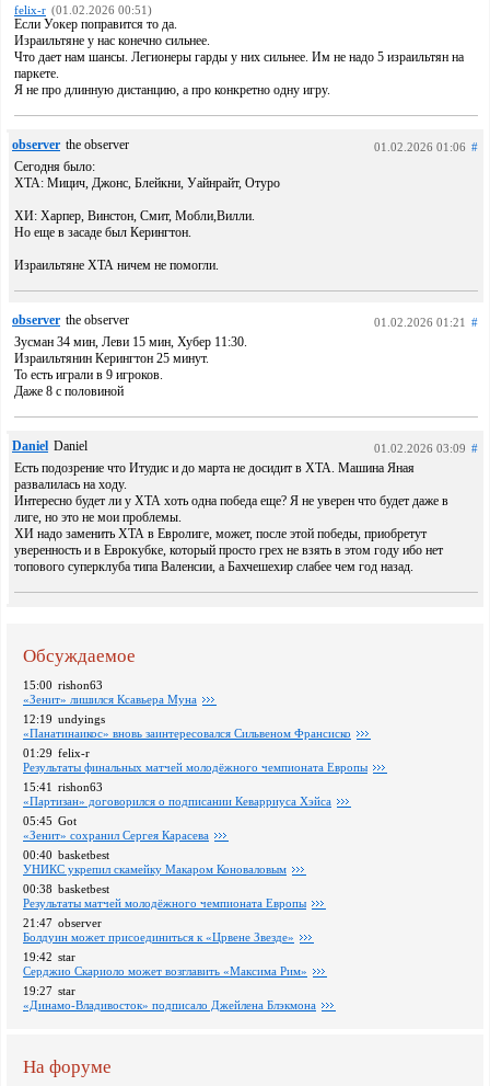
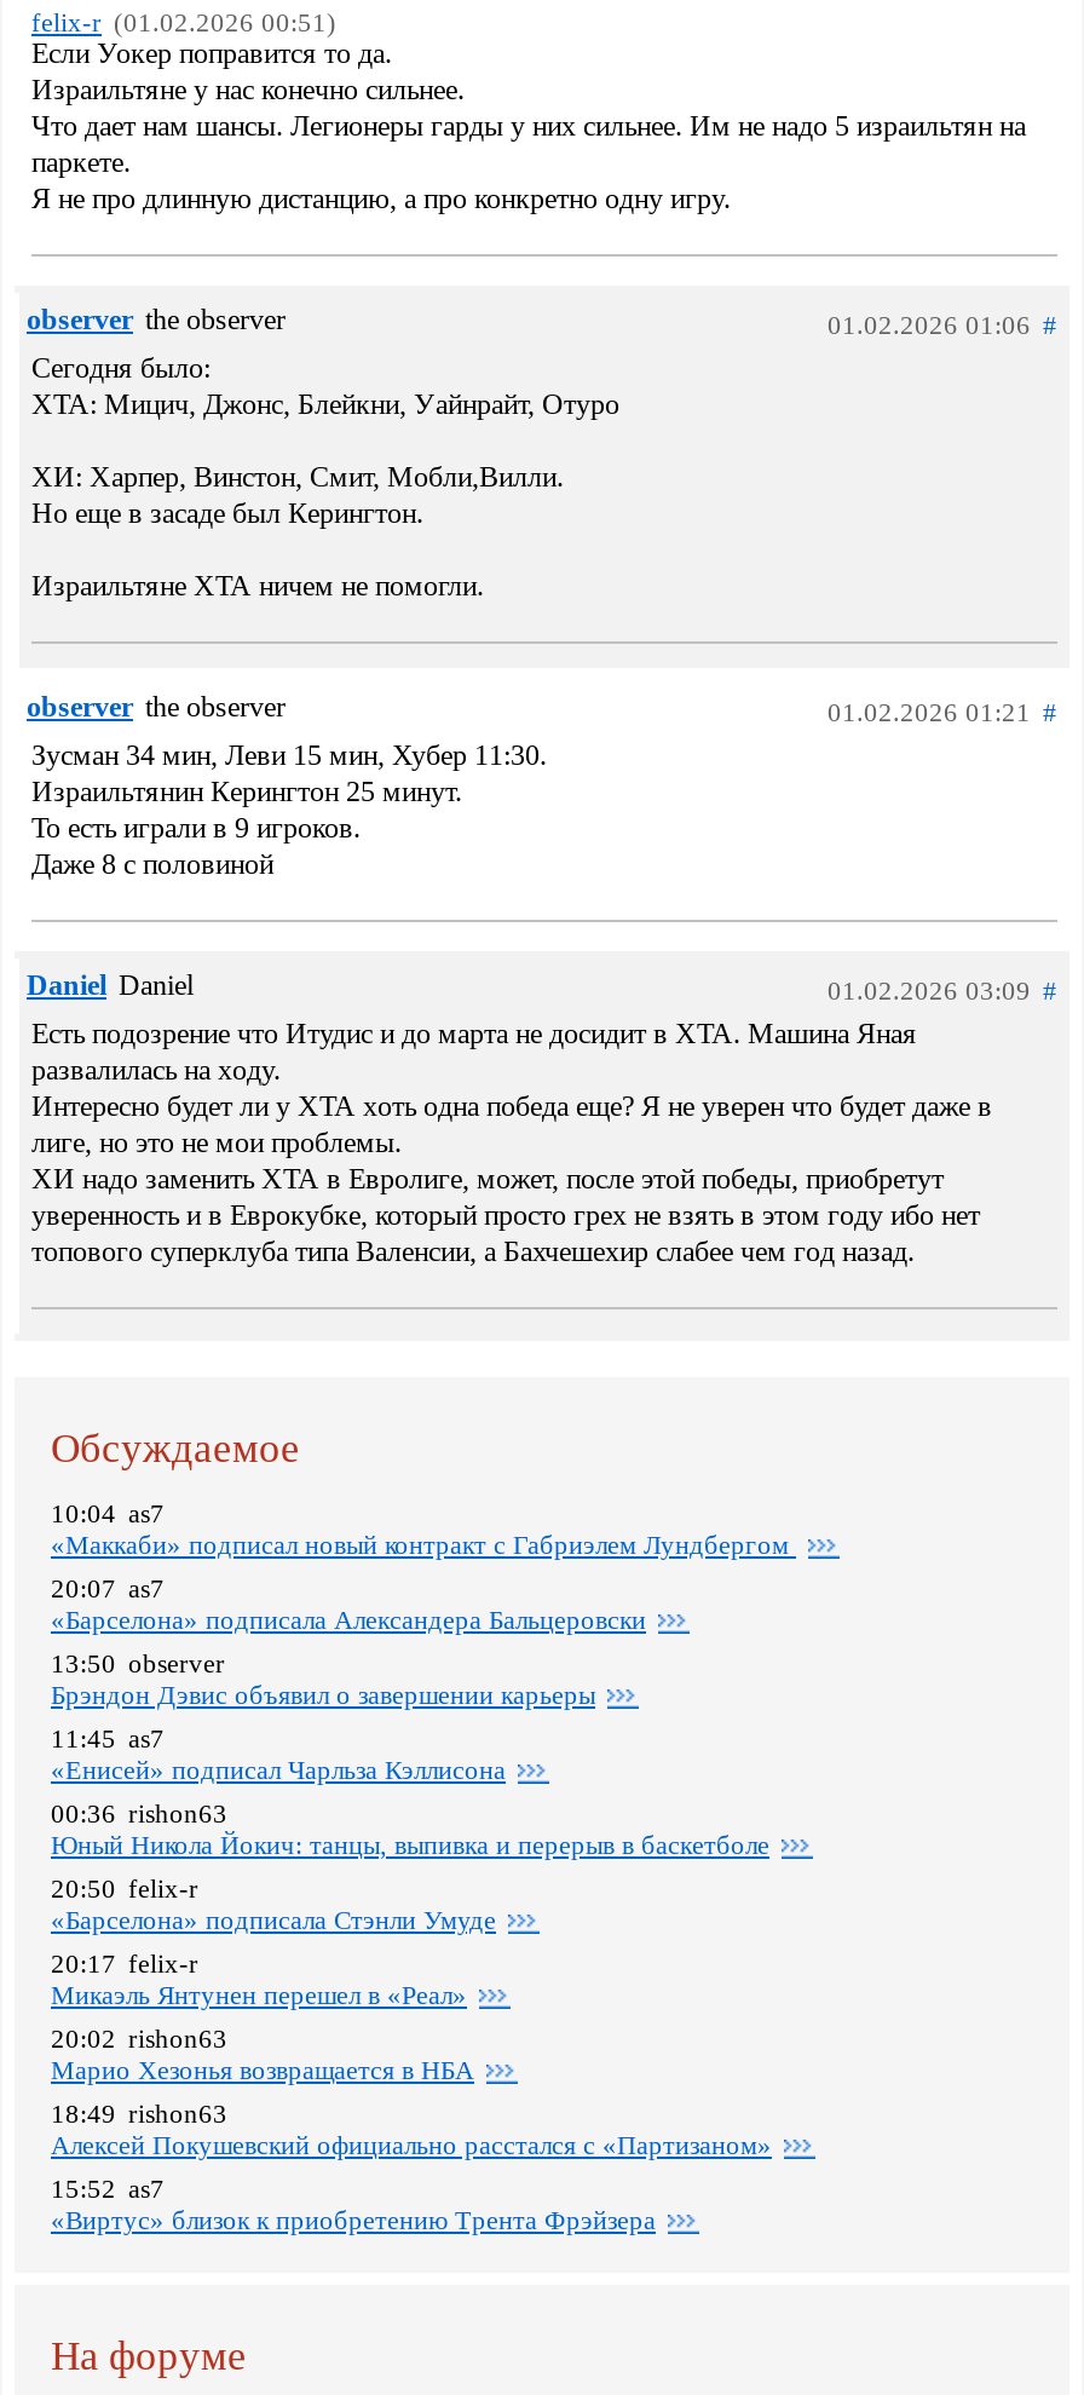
- 15:00 rishon63
- «Зенит» лишился Ксавьера Муна
+ 10:04 as7
+ «Маккаби» подписал новый контракт с Габриэлем Лундбергом

- 12:19 undyings
- «Панатинаикос» вновь заинтересовался Сильвеном Франсиско
+ 20:07 as7
+ «Барселона» подписала Александера Бальцеровски

- 01:29 felix-r
- Pезультаты финальных матчей молодёжного чемпионата Европы
+ 13:50 observer
+ Брэндон Дэвис объявил о завершении карьеры

- 15:41 rishon63
- «Партизан» договорился о подписании Кеварриуса Хэйса
+ 11:45 as7
+ «Енисей» подписал Чарльза Кэллисона

- 05:45 Got
- «Зенит» сохранил Сергея Карасева
+ 00:36 rishon63
+ Юный Никола Йокич: танцы, выпивка и перерыв в баскетболе

- 00:40 basketbest
- УНИКС укрепил скамейку Макаром Коноваловым
+ 20:50 felix-r
+ «Барселона» подписала Стэнли Умуде

- 00:38 basketbest
- Pезультаты матчей молодёжного чемпионата Европы
+ 20:17 felix-r
+ Микаэль Янтунен перешел в «Реал»

- 21:47 observer
- Болдуин может присоединиться к «Црвене Звезде»
+ 20:02 rishon63
+ Марио Хезонья возвращается в НБА

- 19:42 star
- Серджио Скариоло может возглавить «Максима Рим»
+ 18:49 rishon63
+ Алексей Покушевский официально расстался с «Партизаном»

- 19:27 star
- «Динамо-Владивосток» подписало Джейлена Блэкмона
+ 15:52 as7
+ «Виртус» близок к приобретению Трента Фрэйзера
